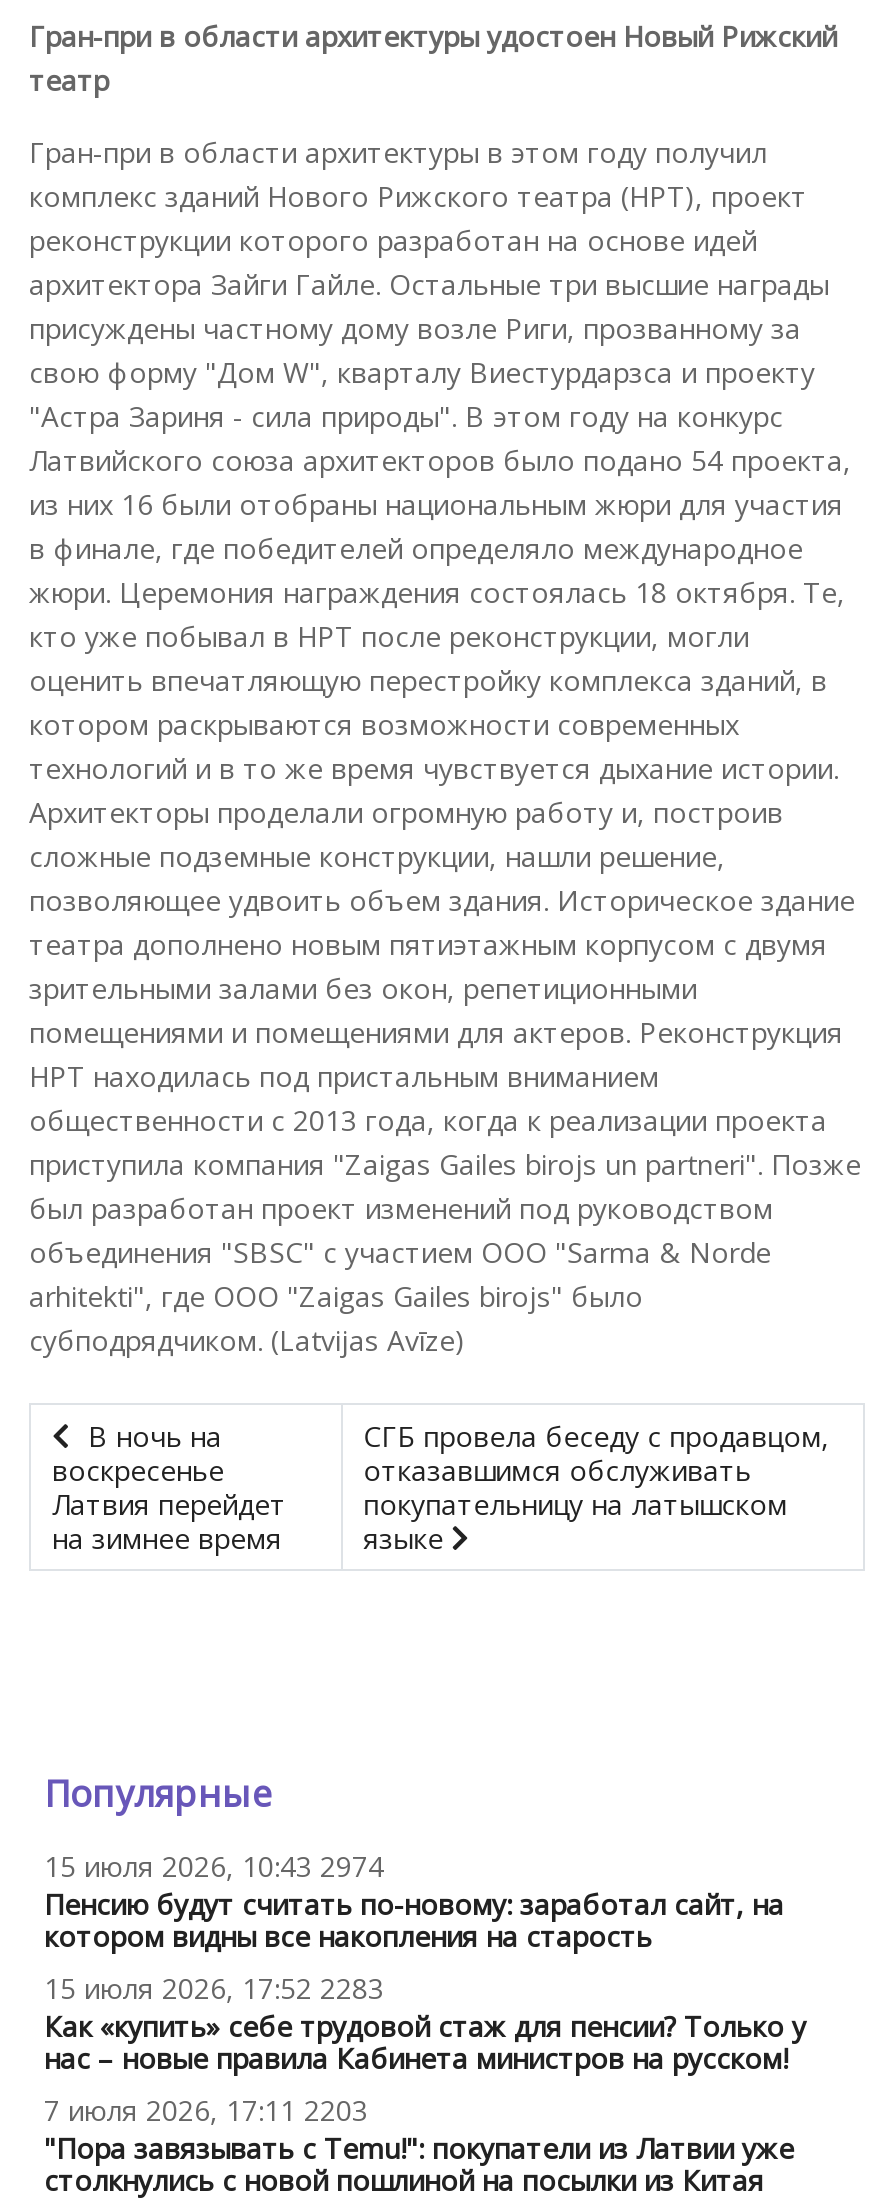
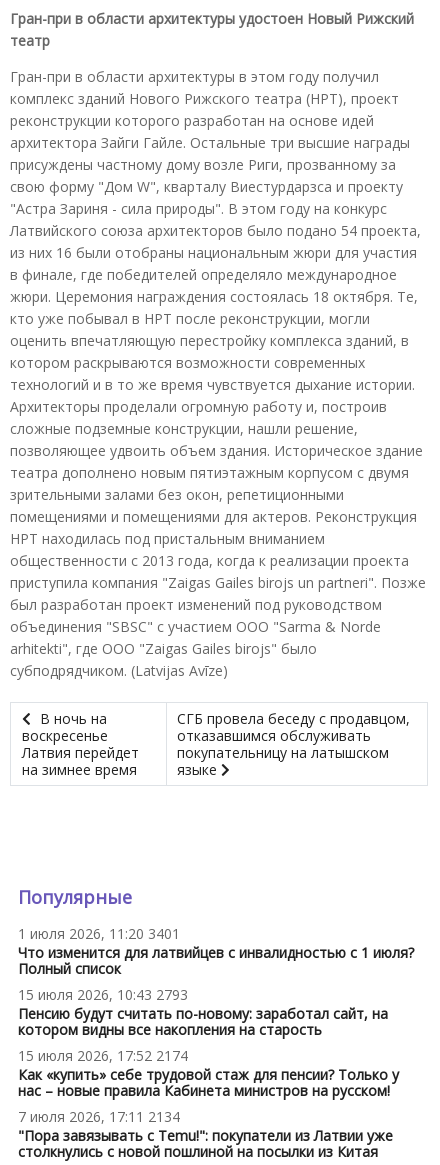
- 15 июля 2026, 10:43 2974
+ 1 июля 2026, 11:20 3401
+ Что изменится для латвийцев с инвалидностью с 1 июля?
+ Полный список
+ 15 июля 2026, 10:43 2793

- 15 июля 2026, 17:52 2283
+ 15 июля 2026, 17:52 2174

- 7 июля 2026, 17:11 2203
+ 7 июля 2026, 17:11 2134
